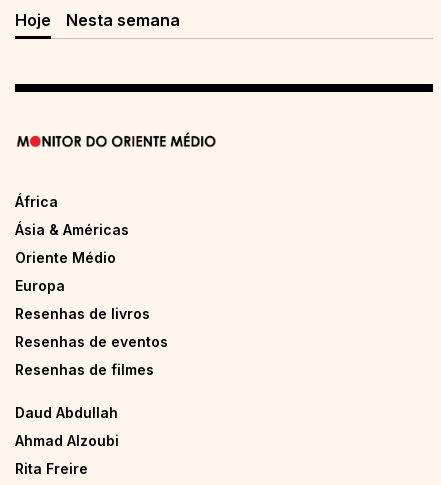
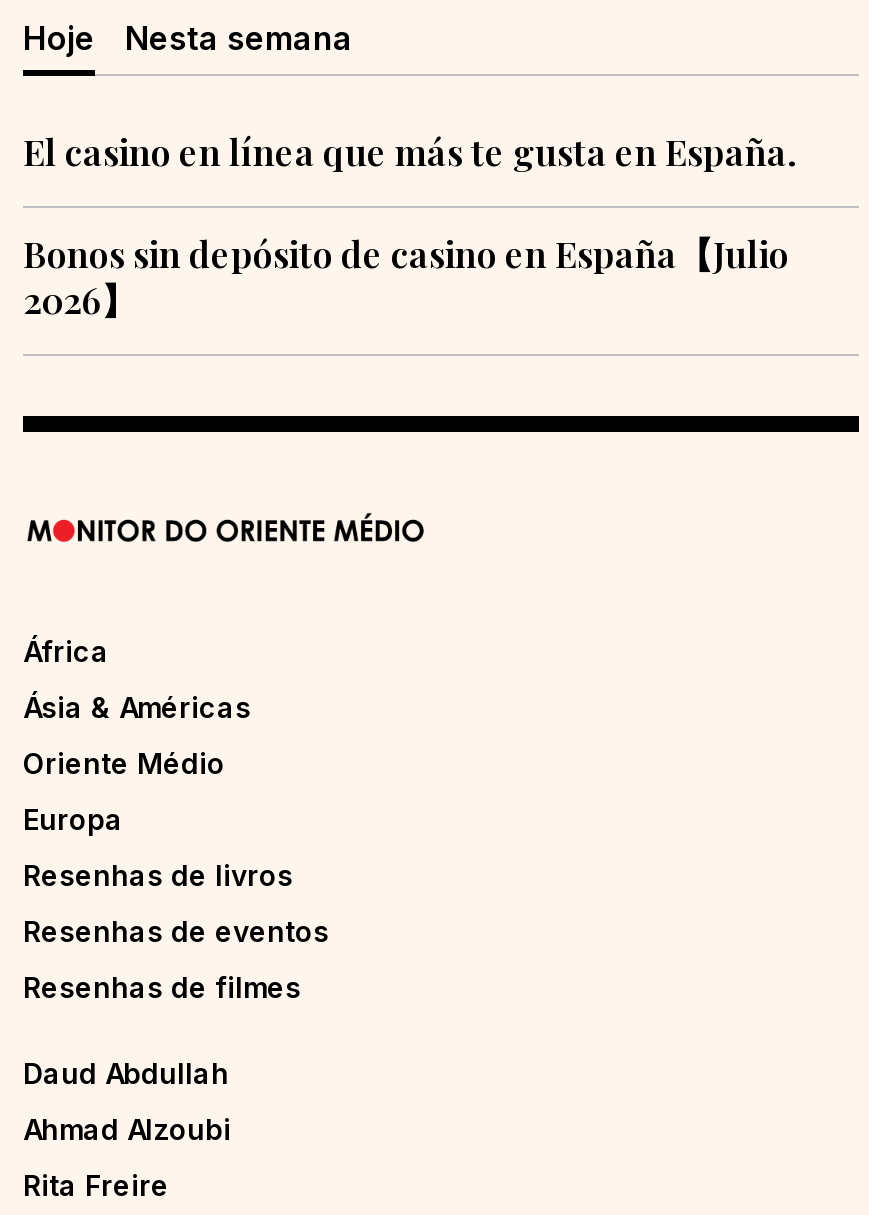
+ El casino en línea que más te gusta en España.
+ Bonos sin depósito de casino en España【Julio
+ 2026】
